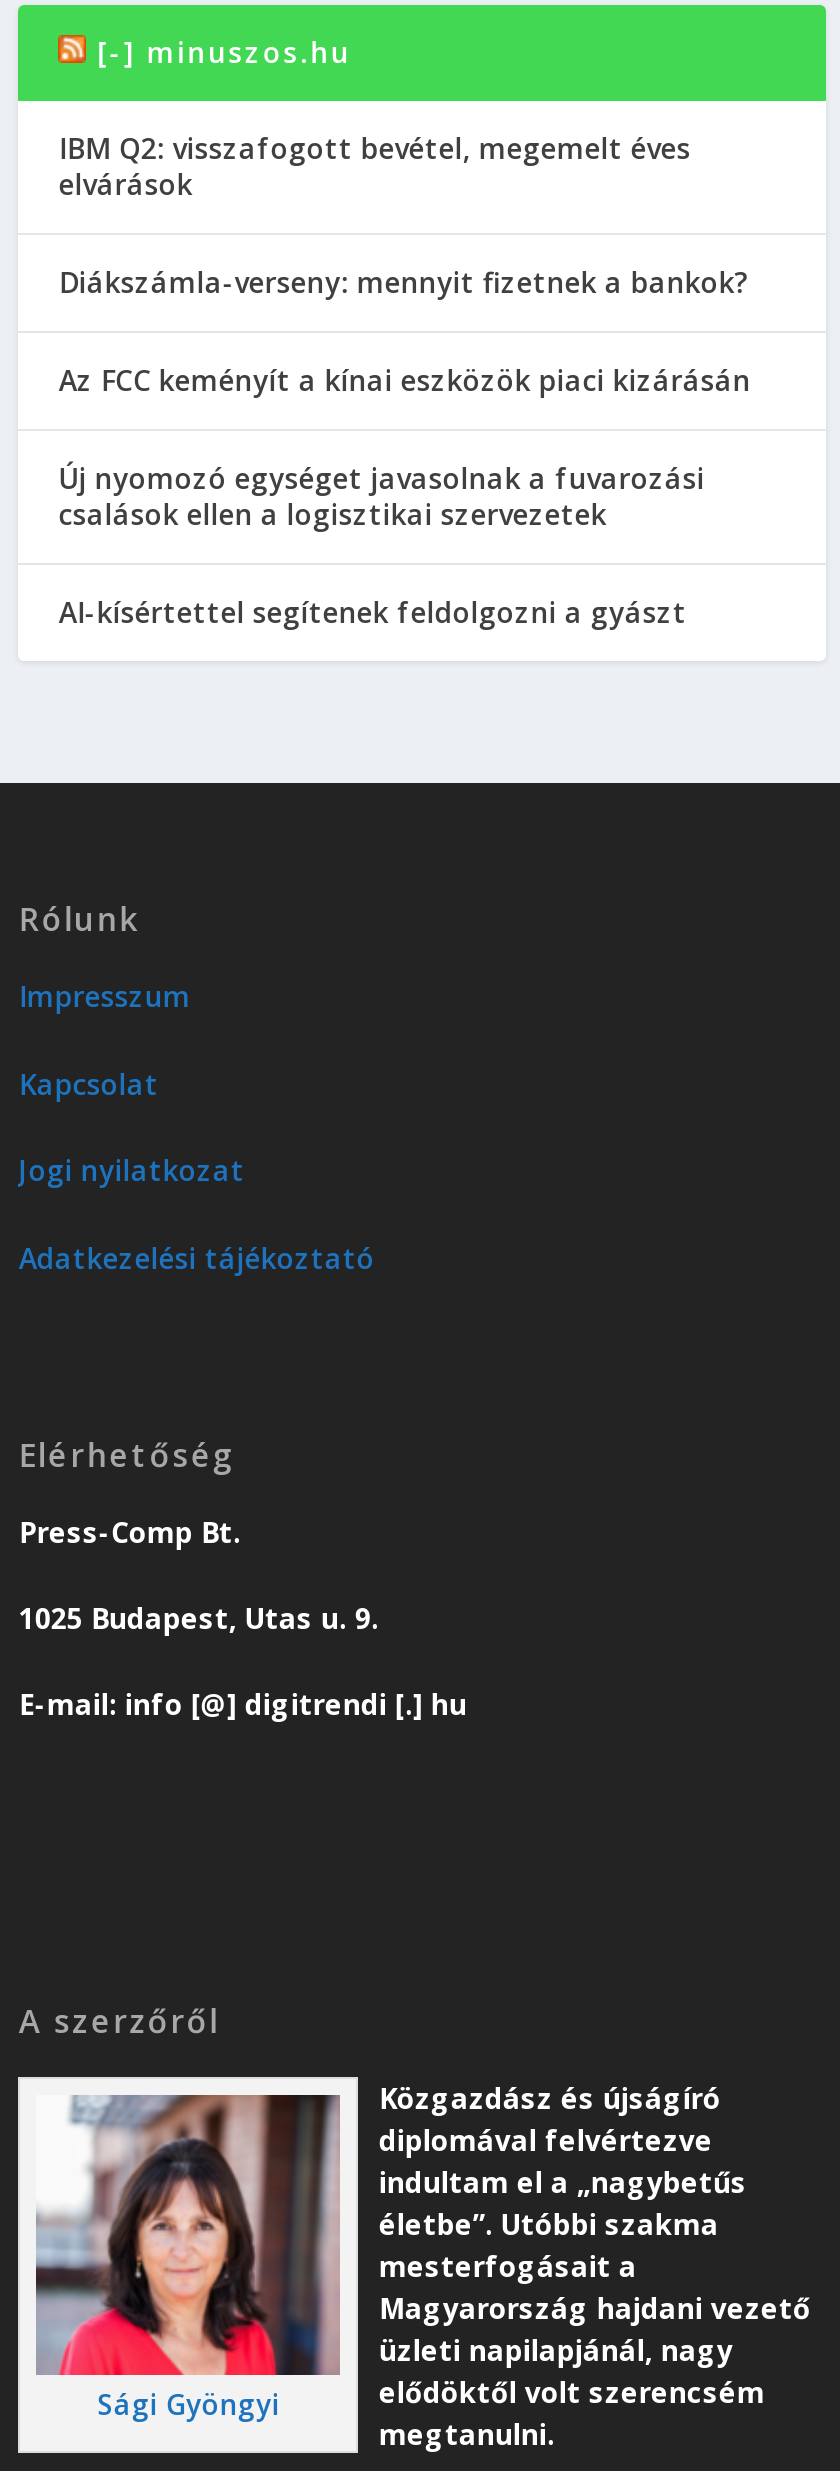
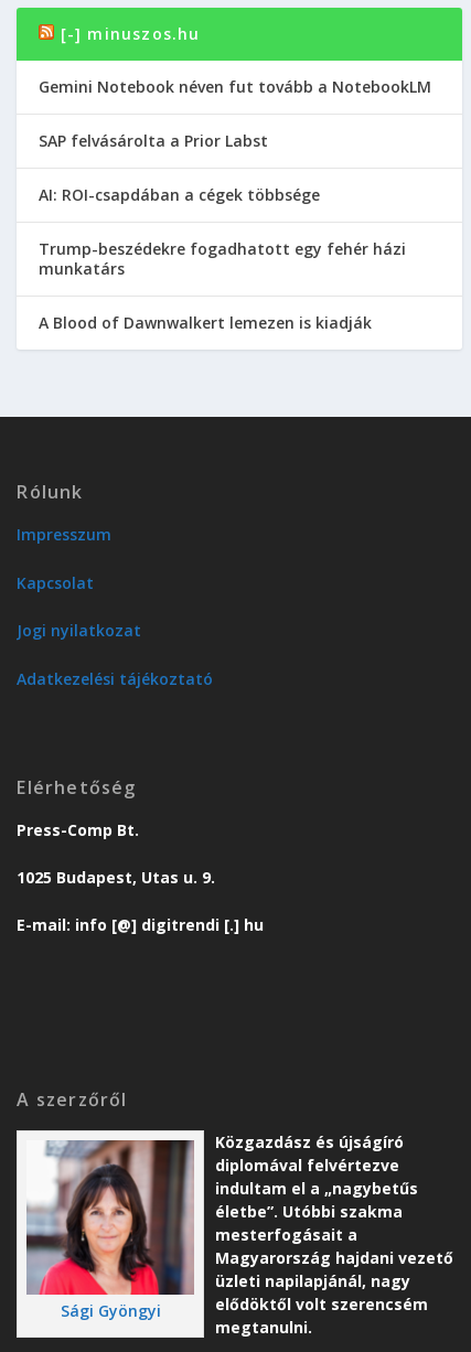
- IBM Q2: visszafogott bevétel, megemelt éves
- elvárások
+ Gemini Notebook néven fut tovább a NotebookLM

- Diákszámla-verseny: mennyit fizetnek a bankok?
+ SAP felvásárolta a Prior Labst

- Az FCC keményít a kínai eszközök piaci kizárásán
+ AI: ROI-csapdában a cégek többsége

- Új nyomozó egységet javasolnak a fuvarozási
- csalások ellen a logisztikai szervezetek
+ Trump-beszédekre fogadhatott egy fehér házi
+ munkatárs

- AI-kísértettel segítenek feldolgozni a gyászt
+ A Blood of Dawnwalkert lemezen is kiadják
